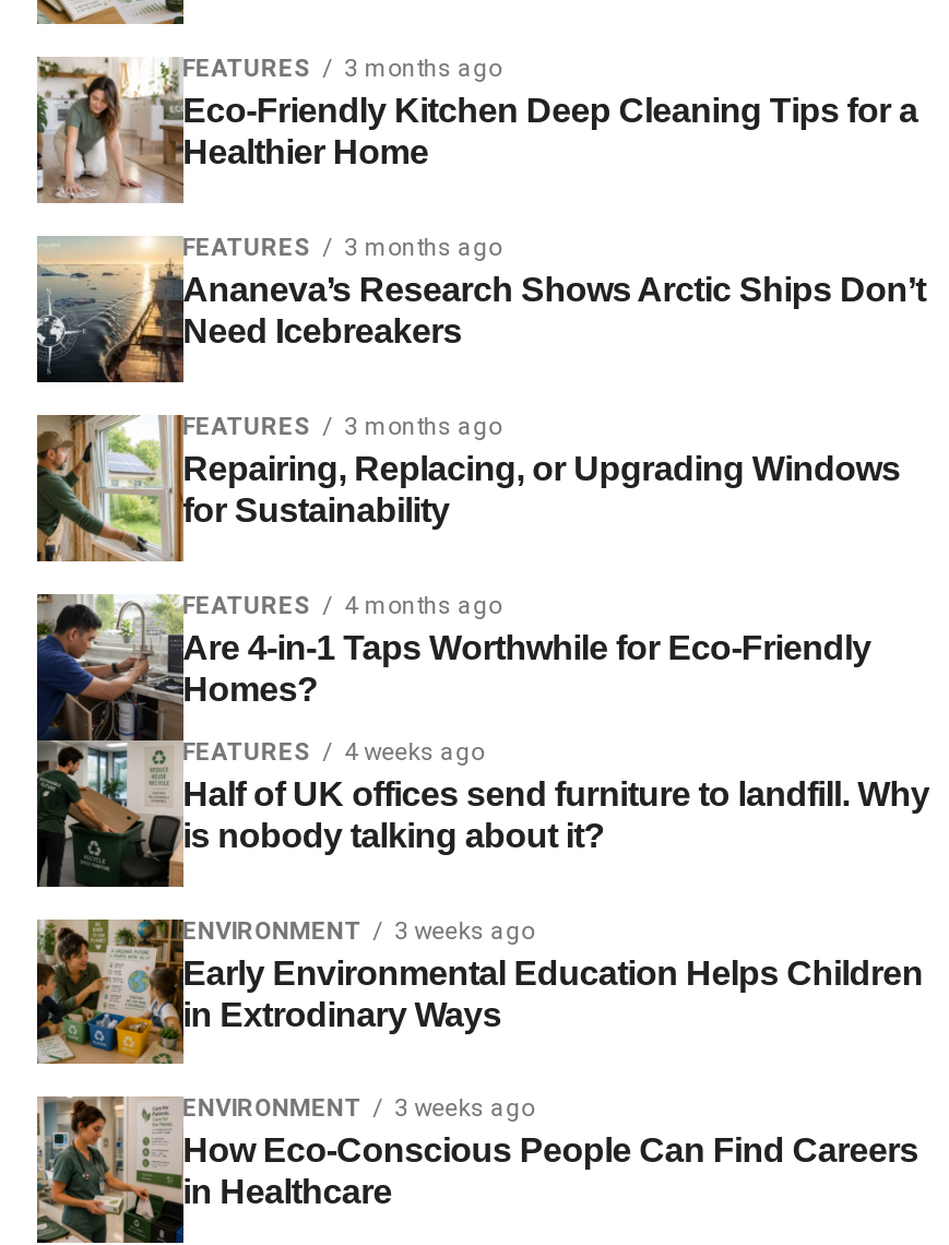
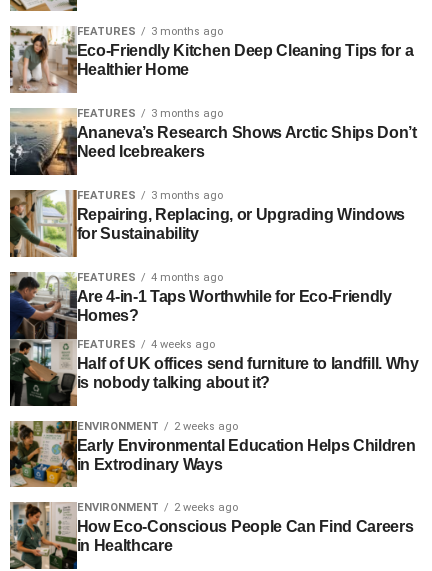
- ENVIRONMENT 3 weeks ago
+ ENVIRONMENT 2 weeks ago

- ENVIRONMENT 3 weeks ago
+ ENVIRONMENT 2 weeks ago
